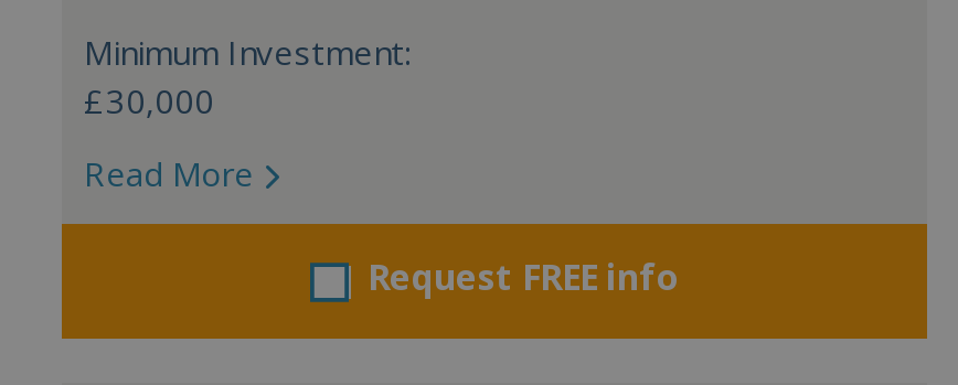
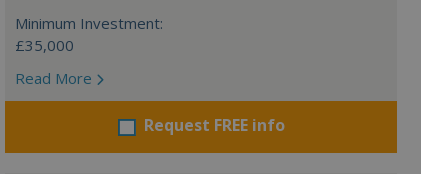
- £30,000
+ £35,000
